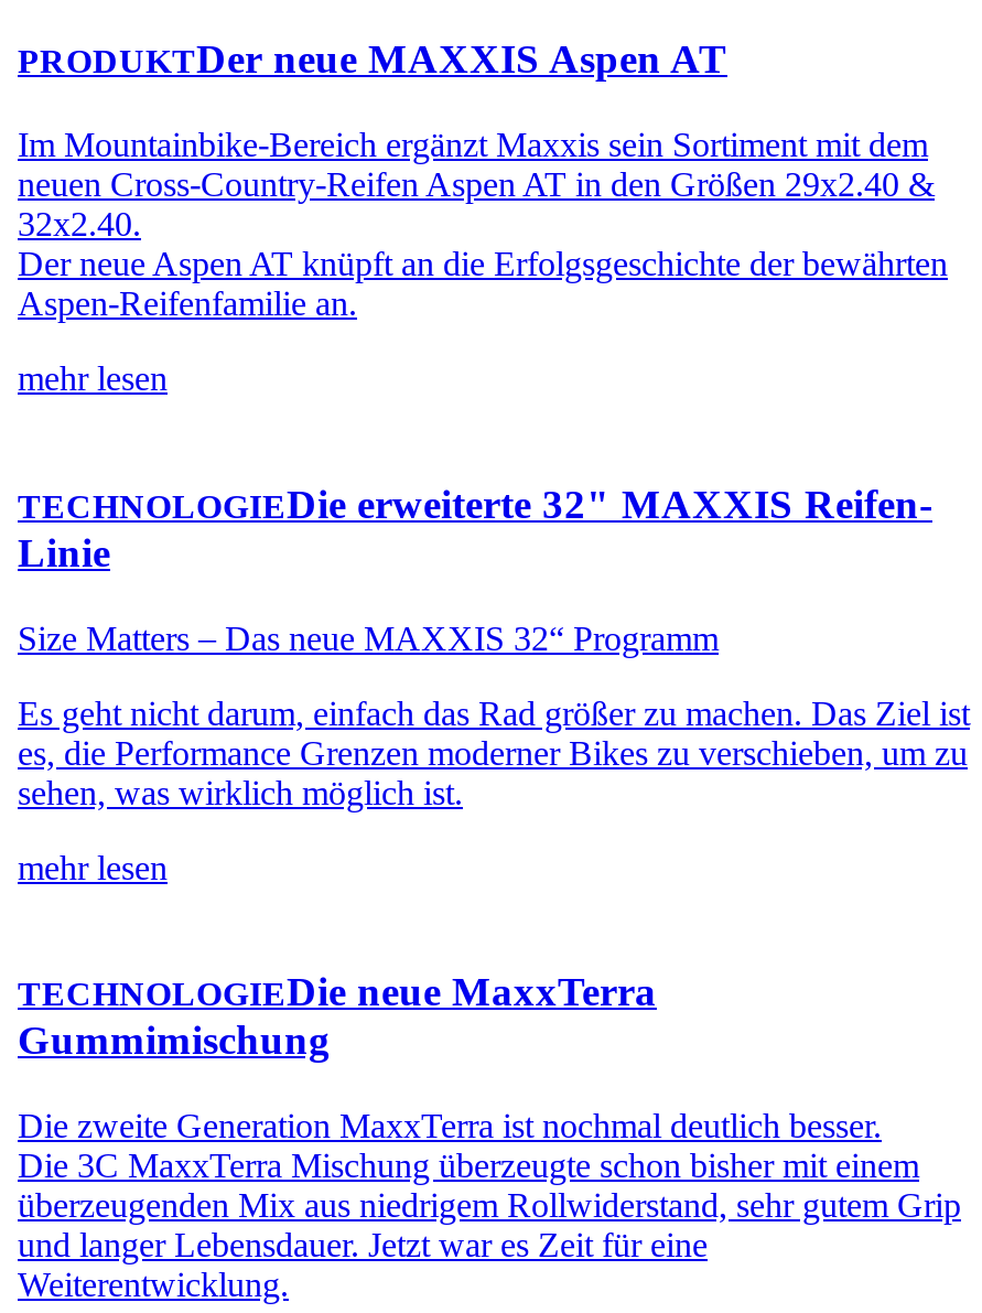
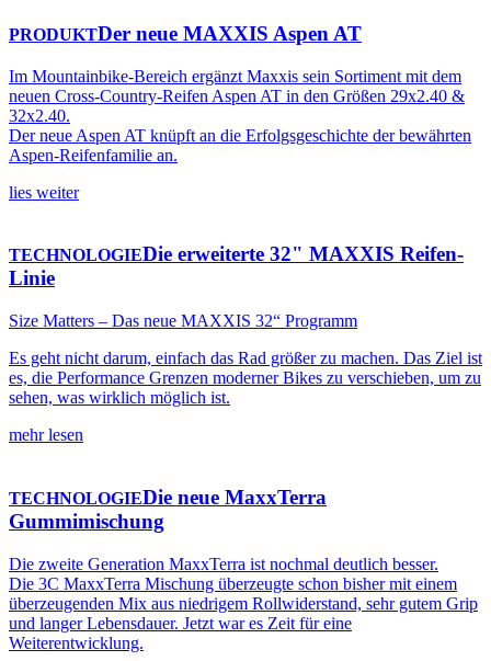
- mehr lesen
+ lies weiter
